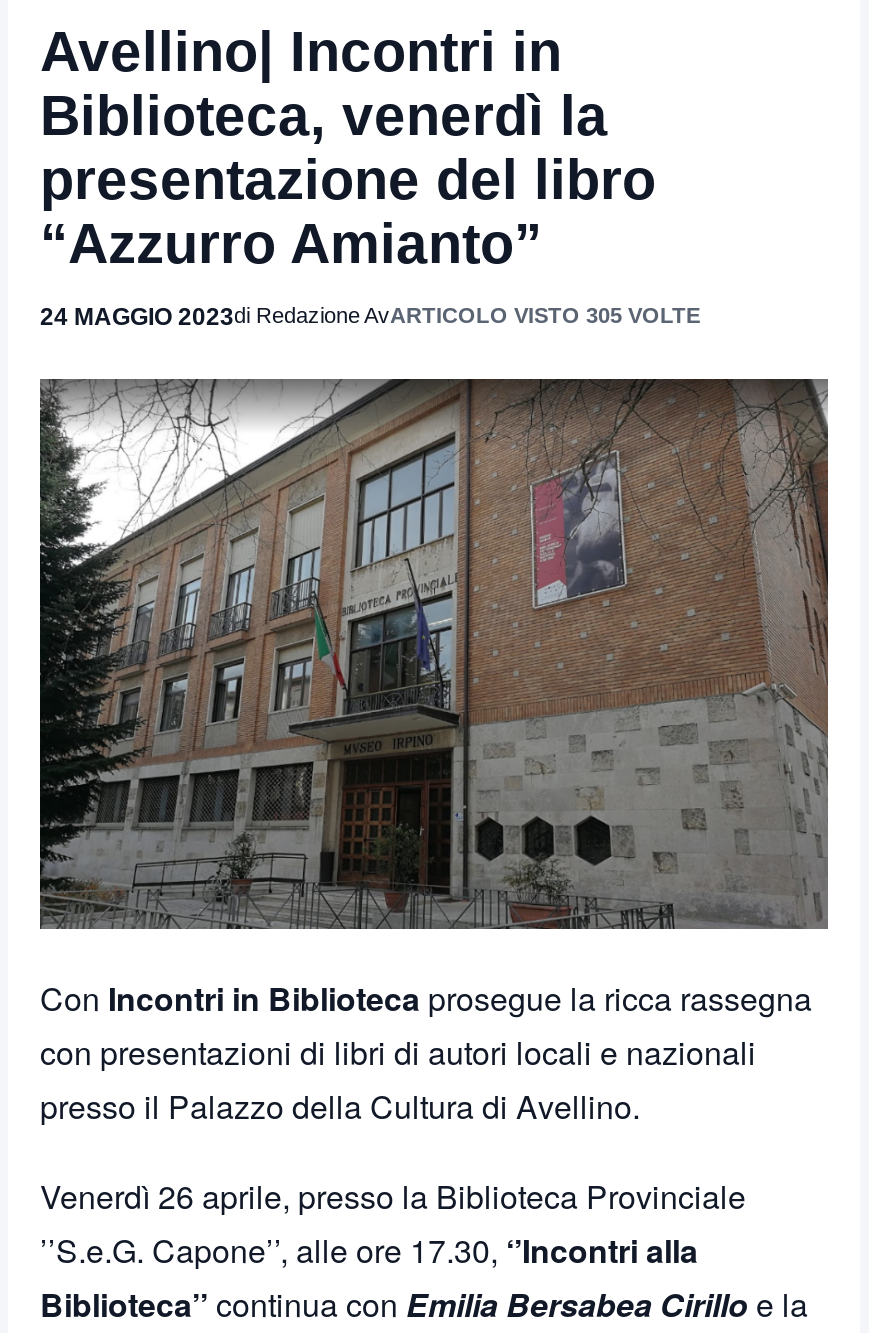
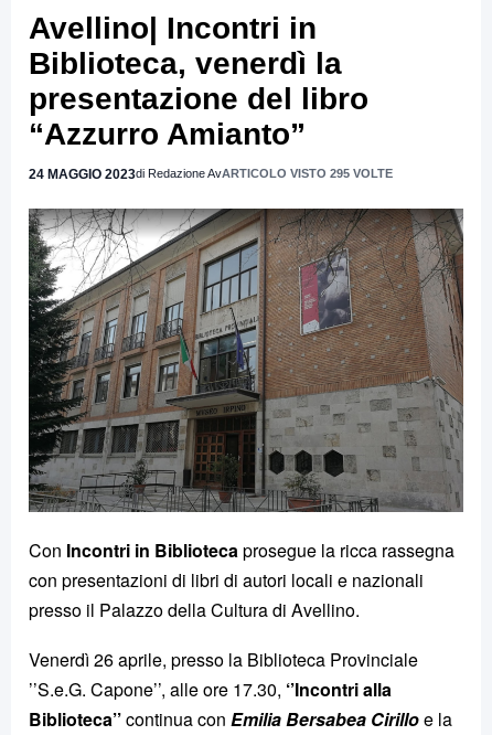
- 24 MAGGIO 2023di Redazione AvARTICOLO VISTO 305 VOLTE
+ 24 MAGGIO 2023di Redazione AvARTICOLO VISTO 295 VOLTE
